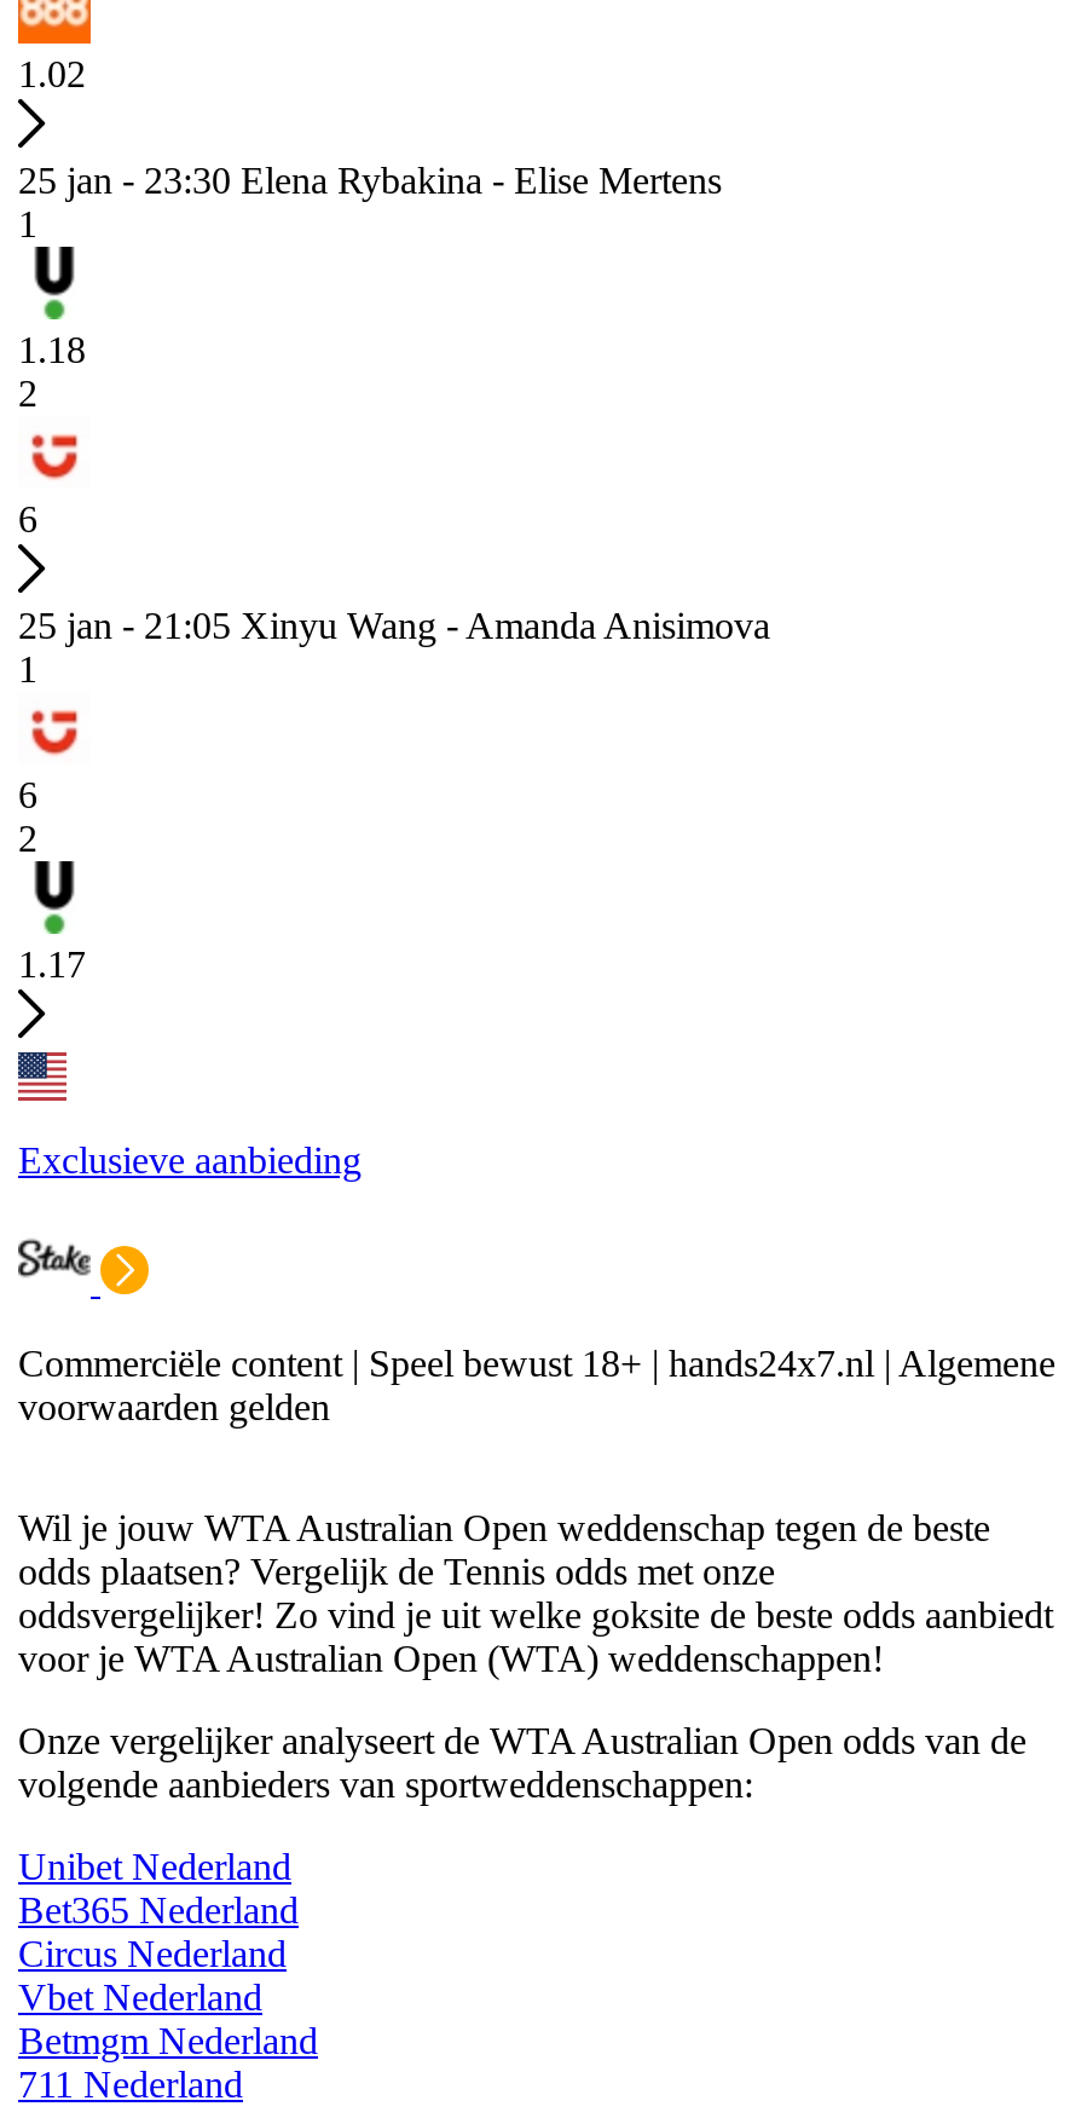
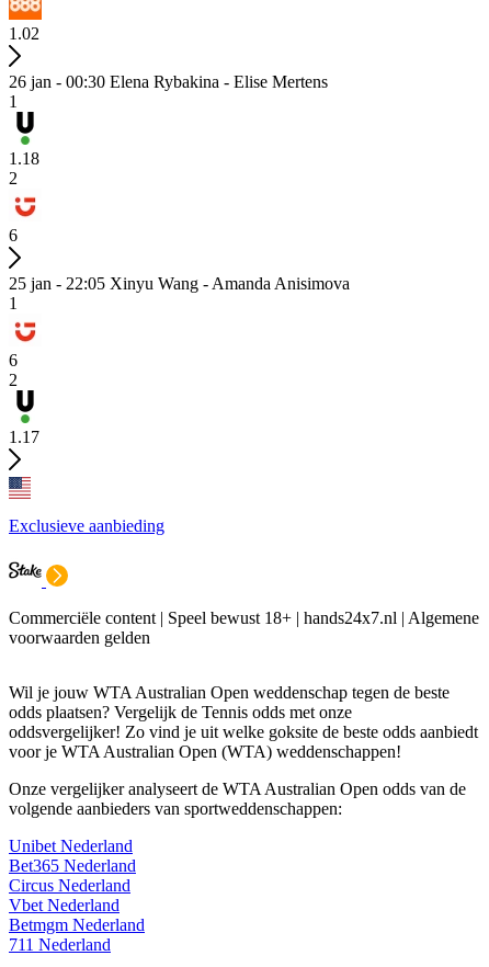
- 25 jan - 23:30 Elena Rybakina - Elise Mertens
+ 26 jan - 00:30 Elena Rybakina - Elise Mertens

- 25 jan - 21:05 Xinyu Wang - Amanda Anisimova
+ 25 jan - 22:05 Xinyu Wang - Amanda Anisimova
